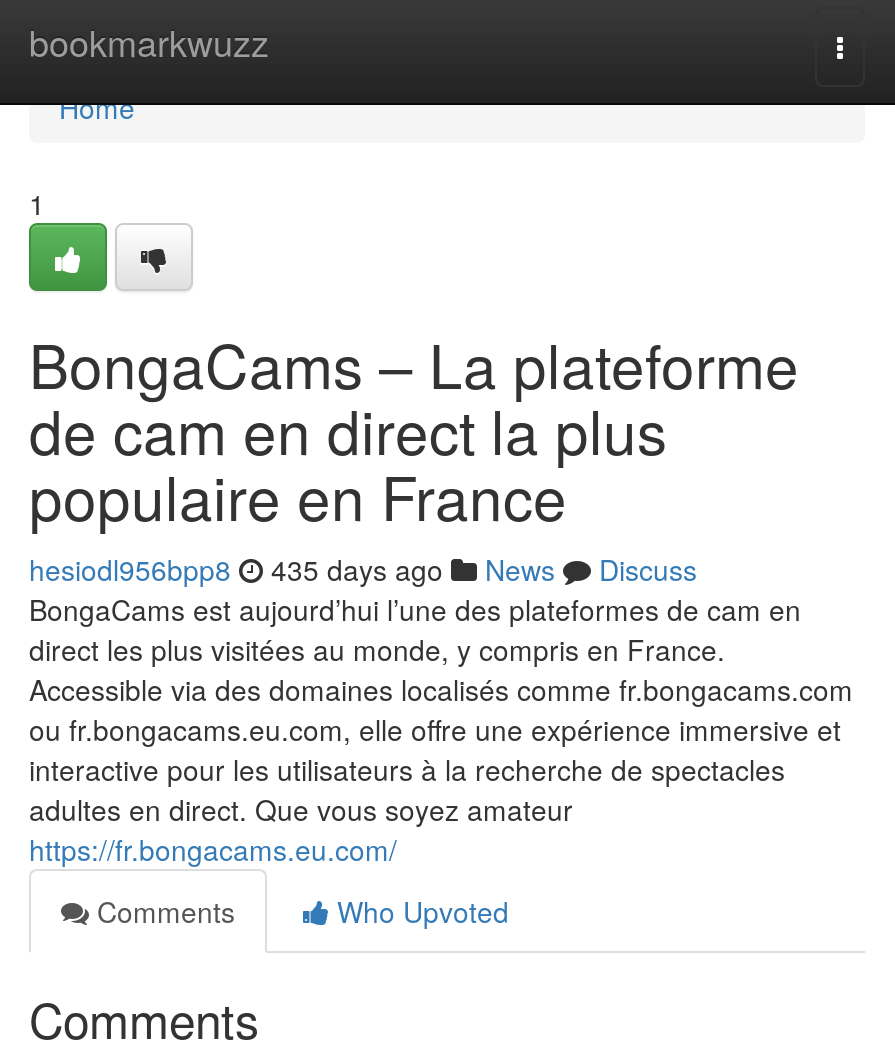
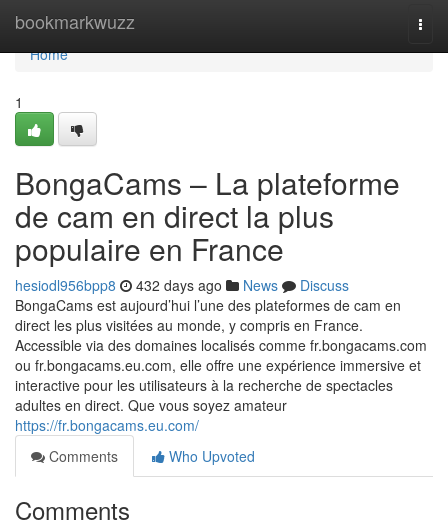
- hesiodl956bpp8 435 days ago News Discuss
+ hesiodl956bpp8 432 days ago News Discuss
